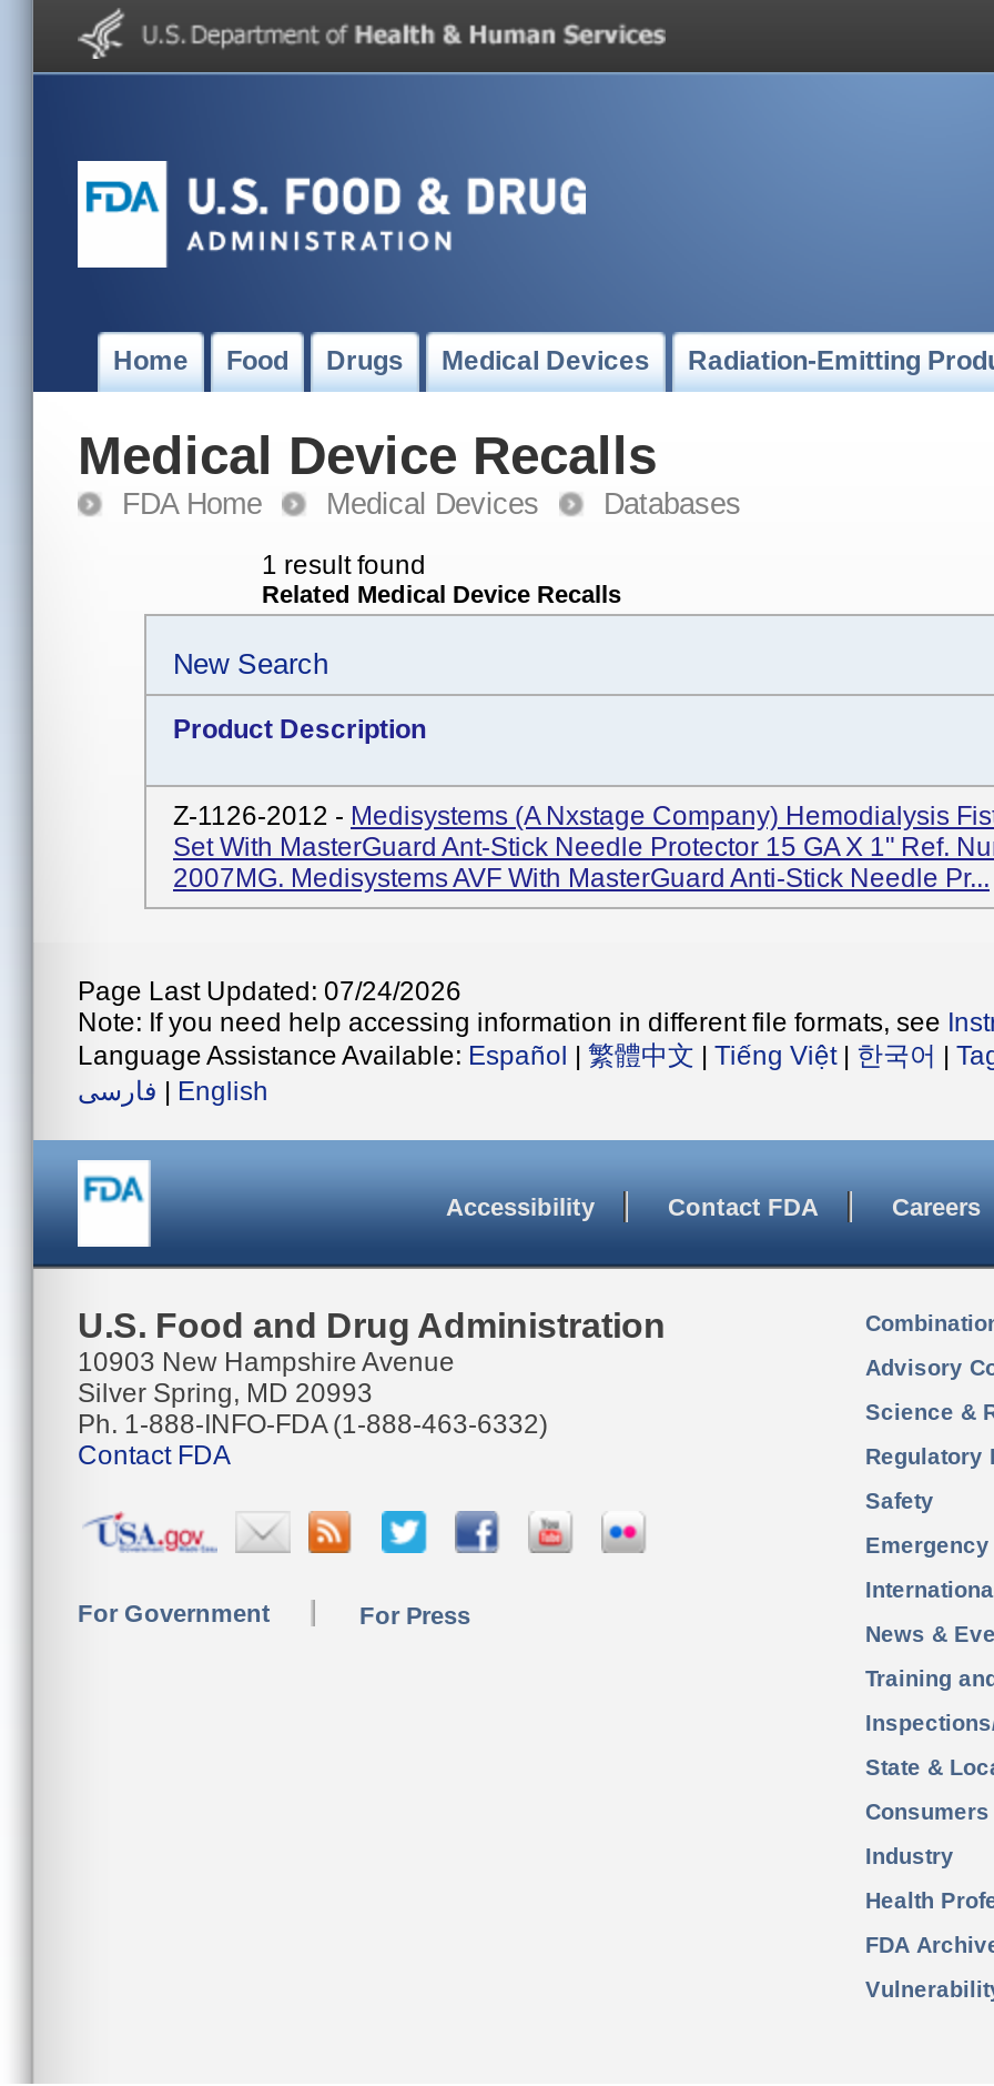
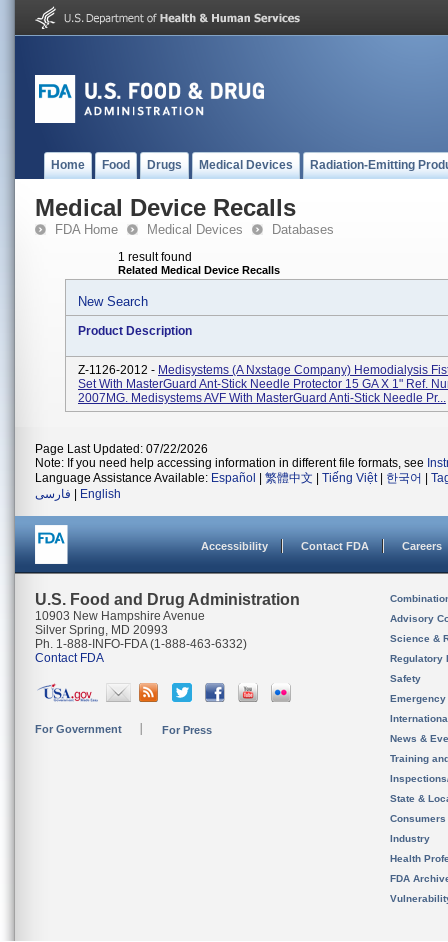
- Page Last Updated: 07/24/2026
+ Page Last Updated: 07/22/2026
